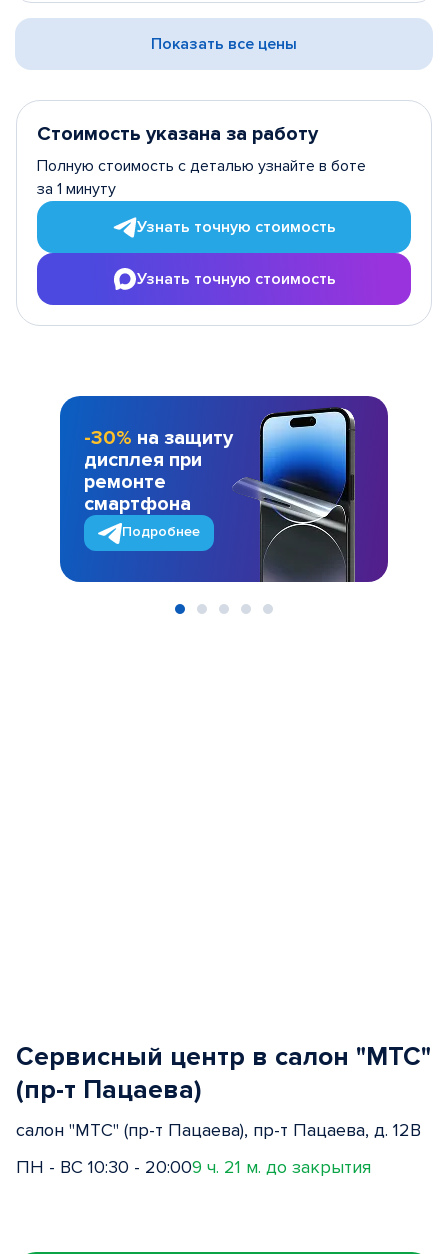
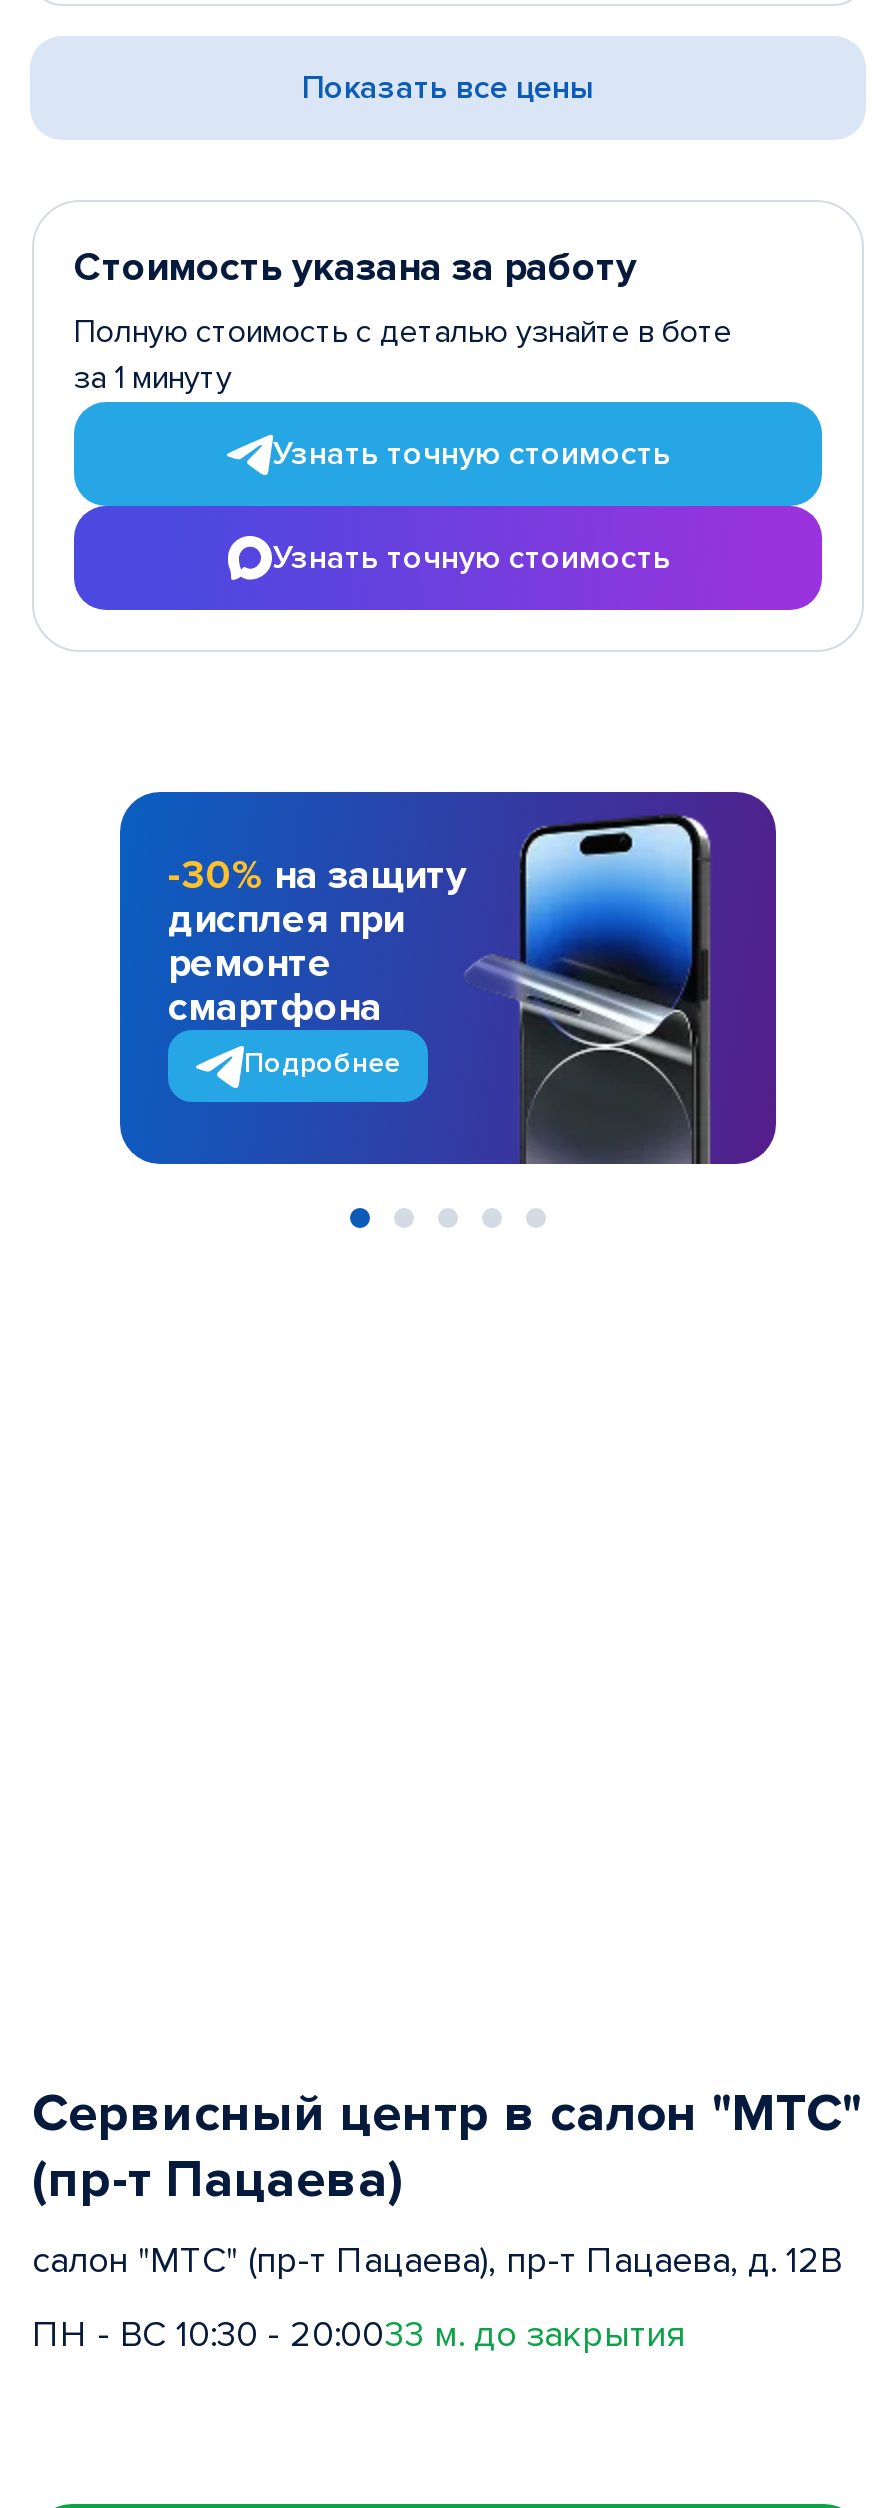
- ПН - ВС 10:30 - 20:009 ч. 21 м. до закрытия
+ ПН - ВС 10:30 - 20:0033 м. до закрытия
